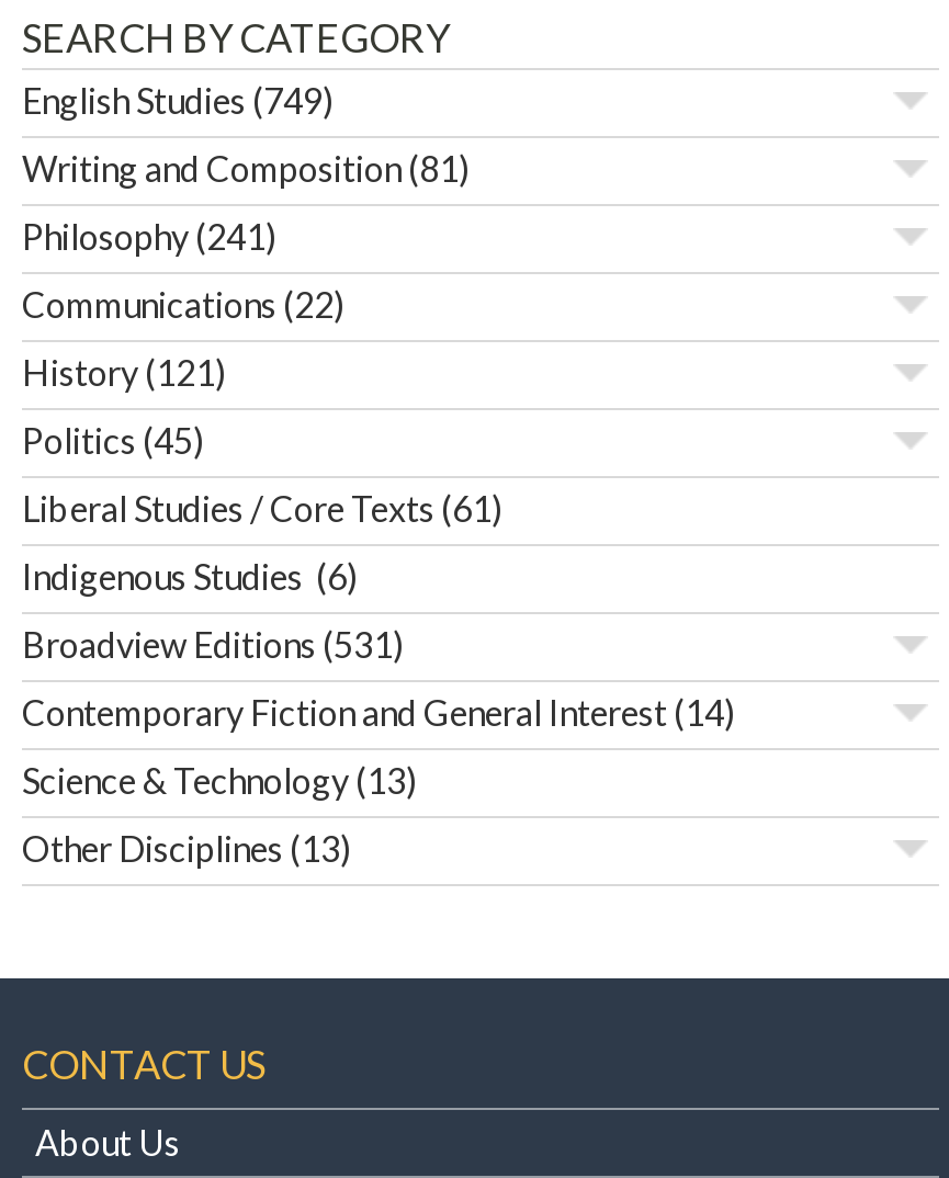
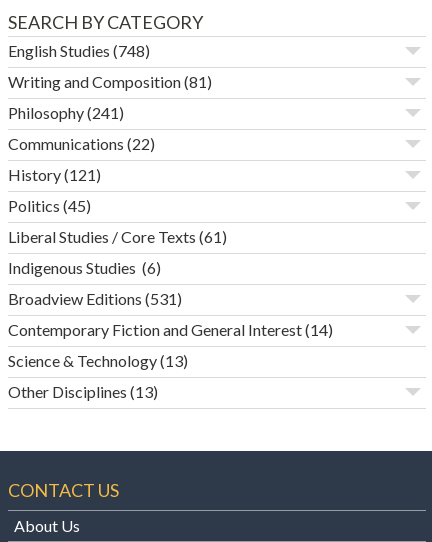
- English Studies (749)
+ English Studies (748)
